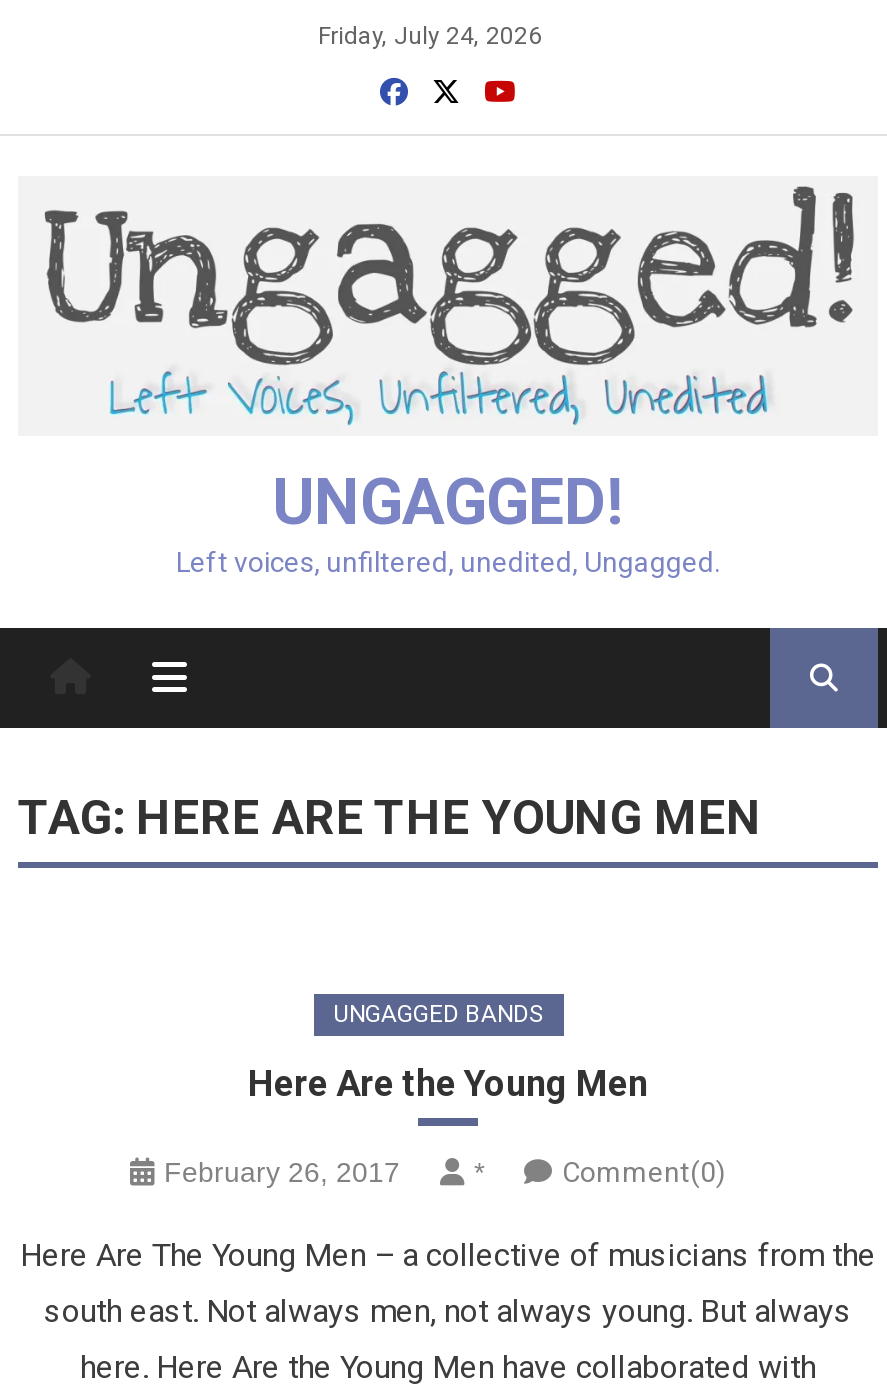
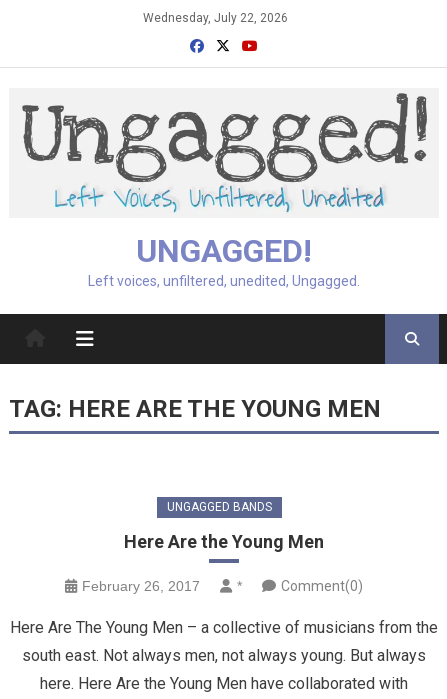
- Friday, July 24, 2026
+ Wednesday, July 22, 2026
